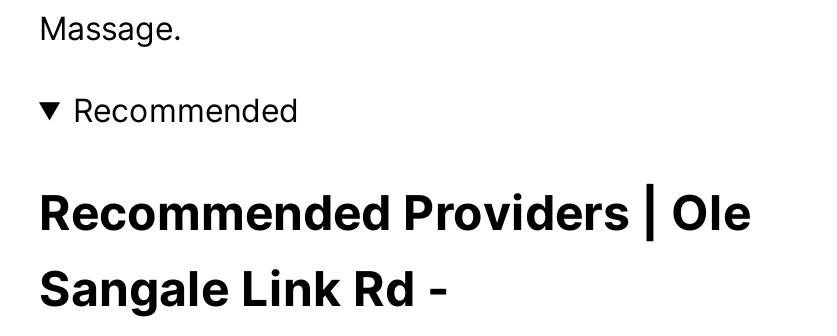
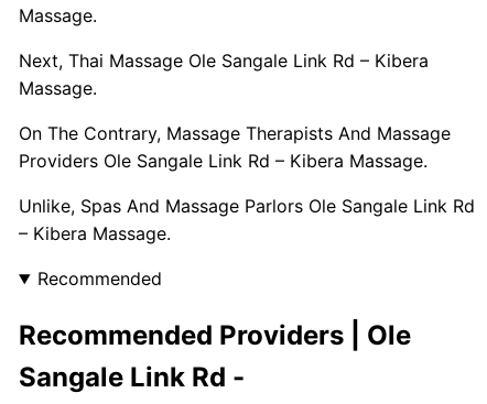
+ Next, Thai Massage Ole Sangale Link Rd – Kibera
+ Massage.
+ On The Contrary, Massage Therapists And Massage
+ Providers Ole Sangale Link Rd – Kibera Massage.
+ Unlike, Spas And Massage Parlors Ole Sangale Link Rd
+ – Kibera Massage.
